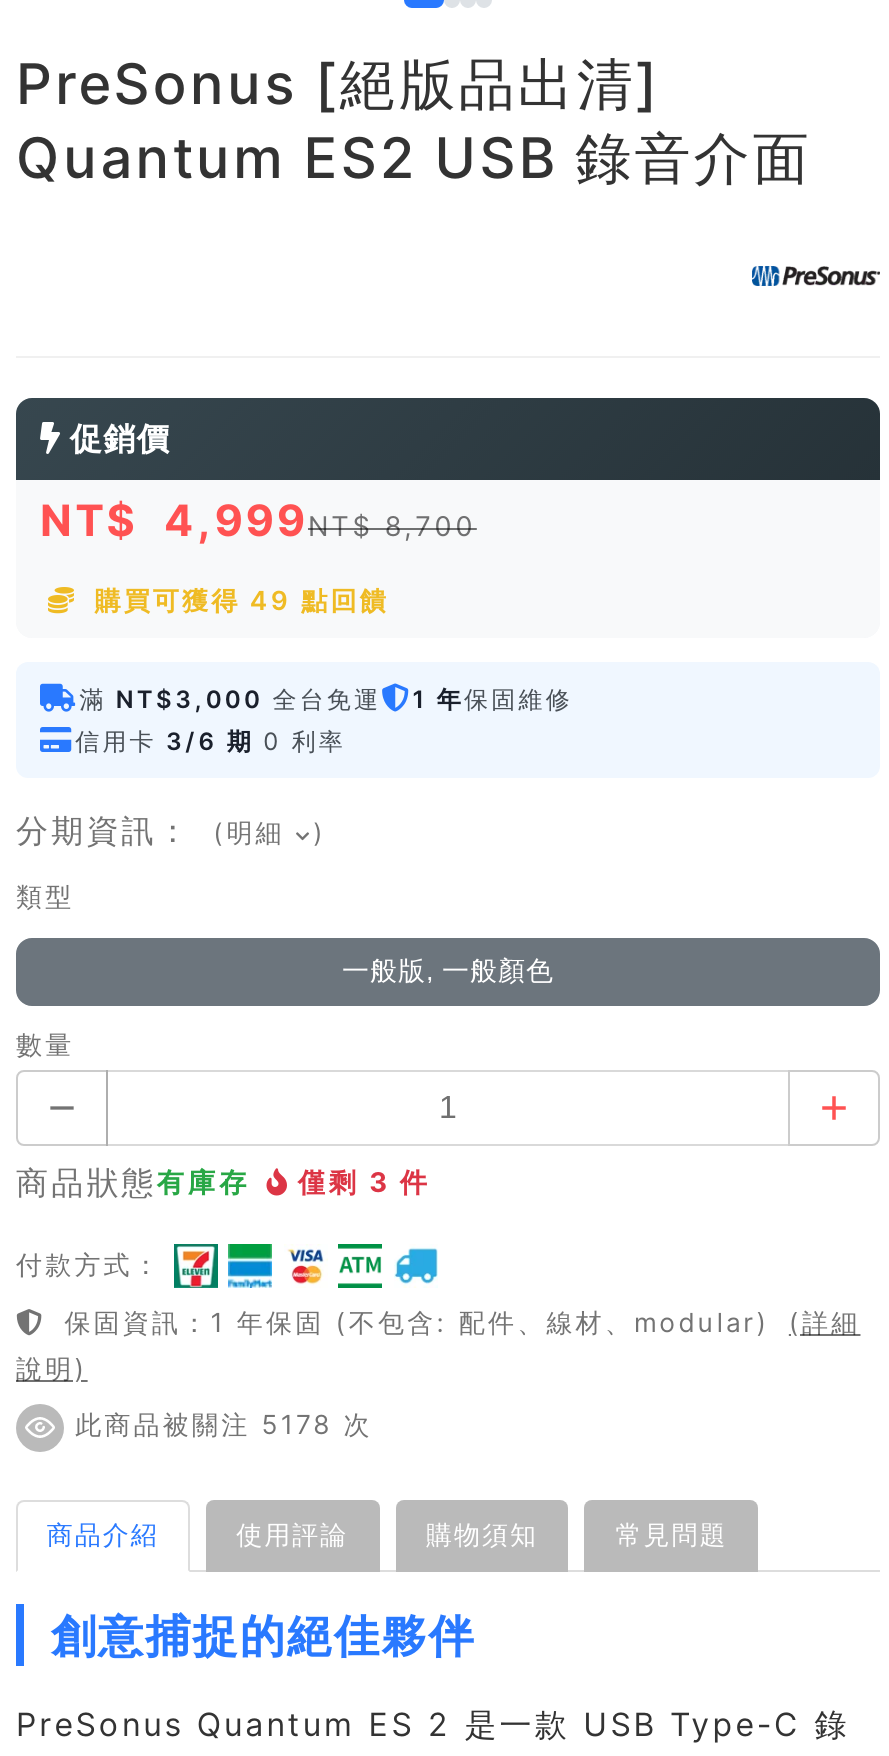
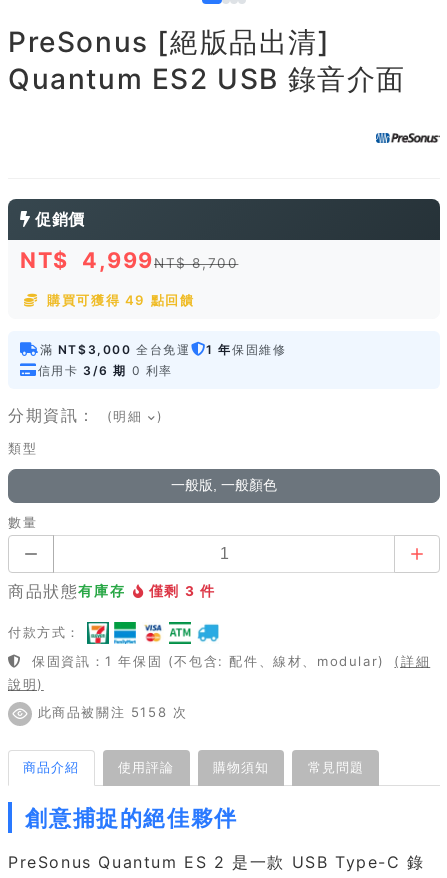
- 此商品被關注 5178 次
+ 此商品被關注 5158 次
